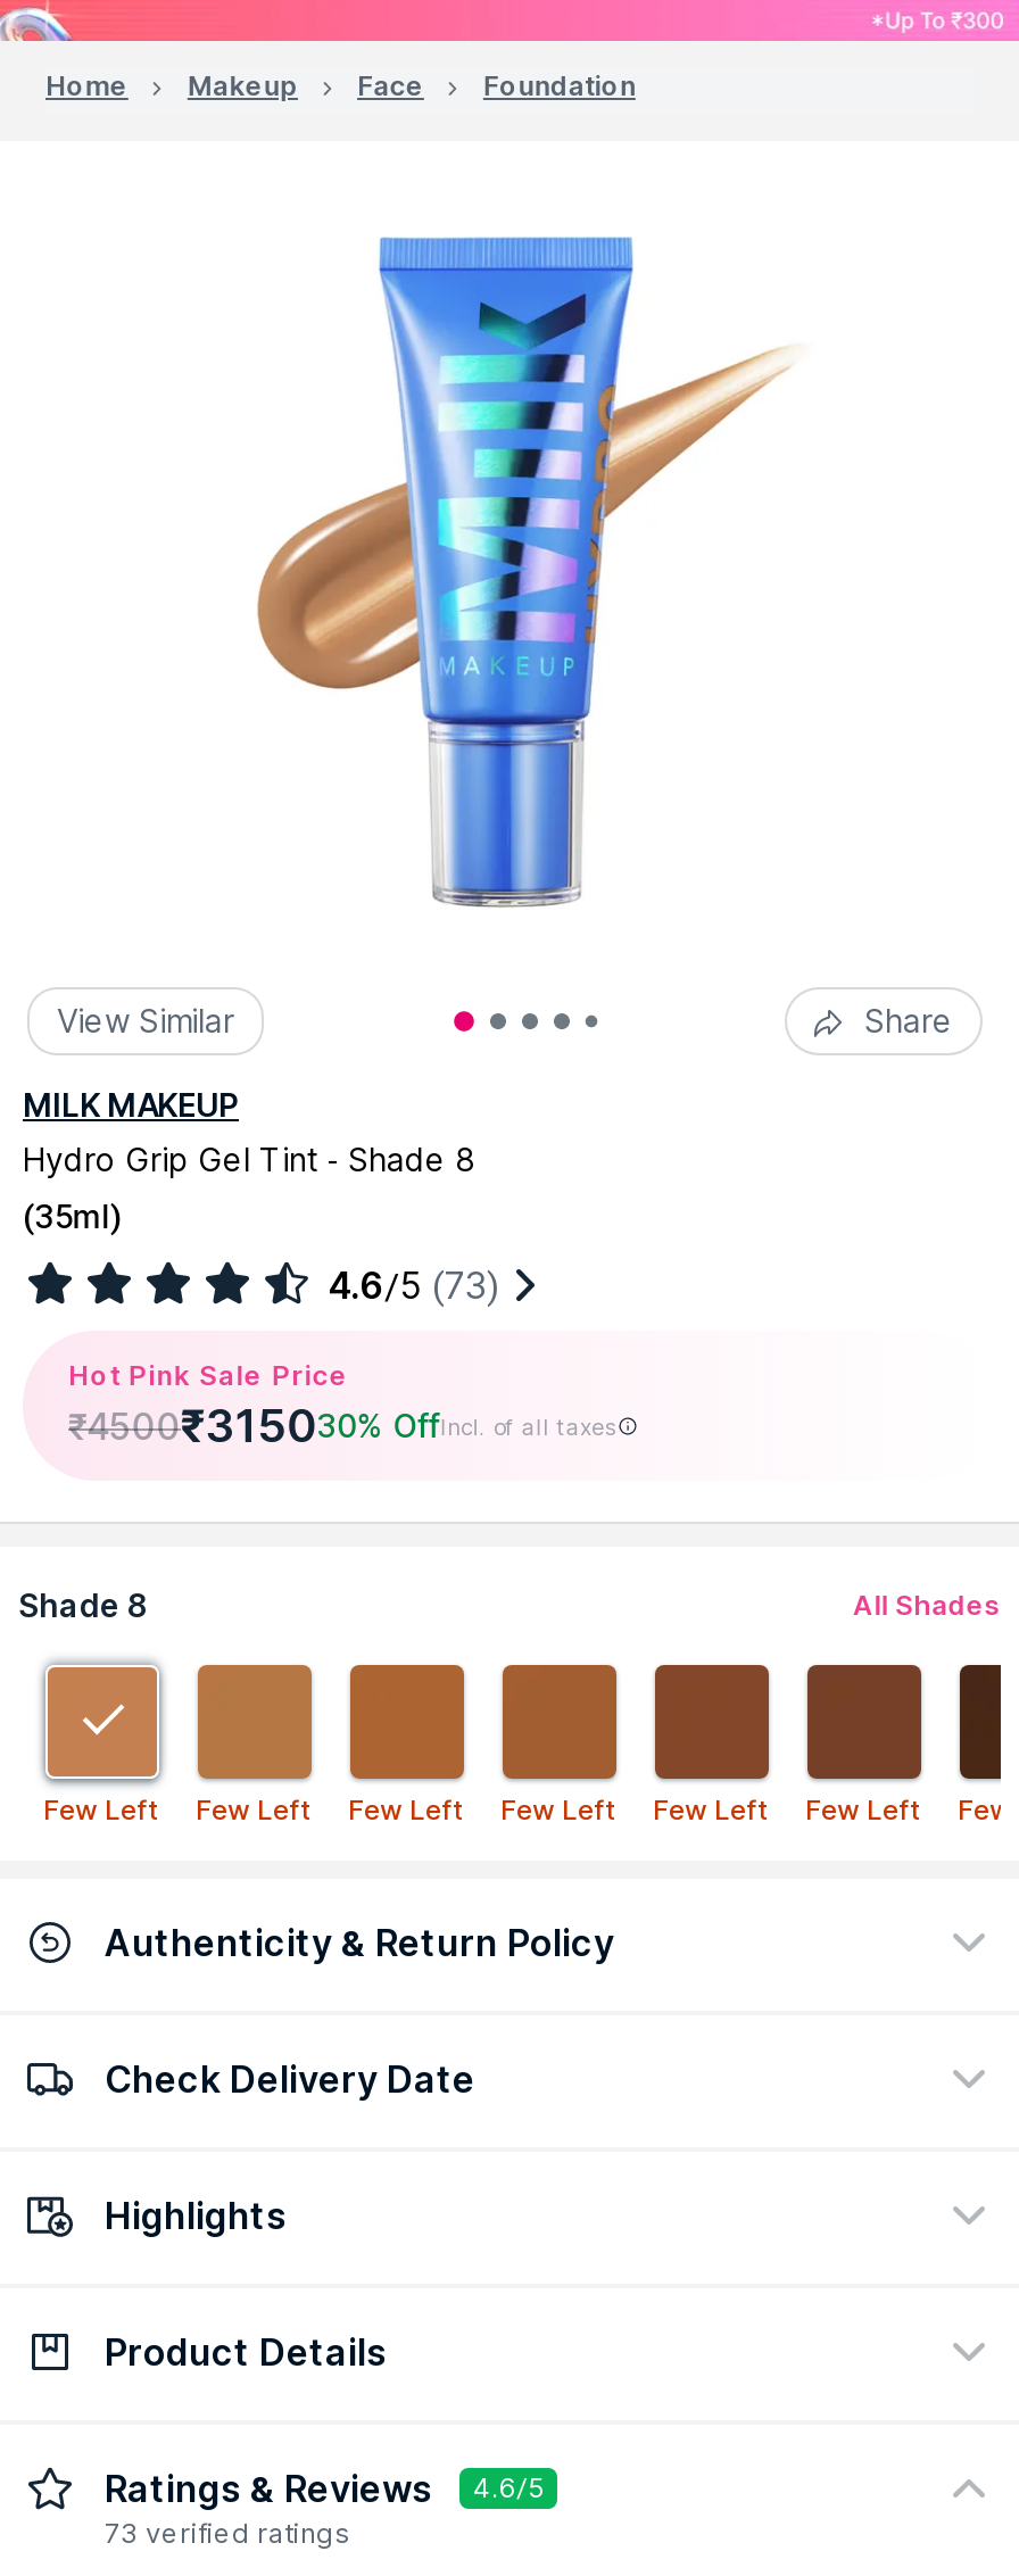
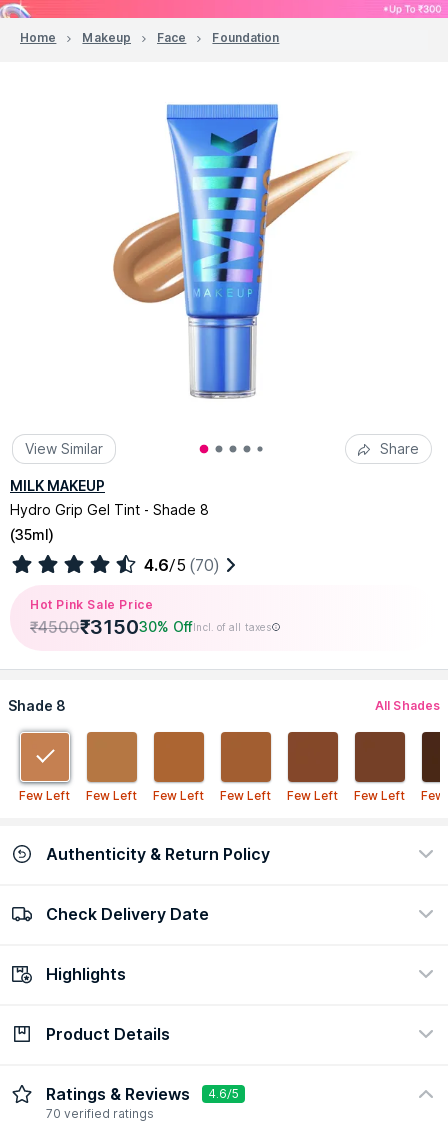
- 4.6/5 (73)
+ 4.6/5 (70)

- 73 verified ratings
+ 70 verified ratings
